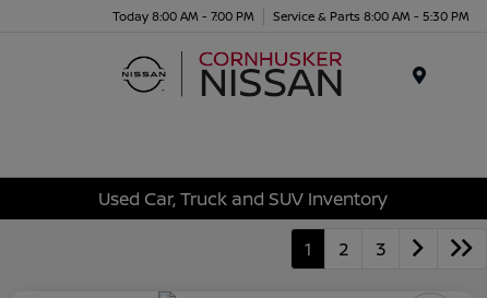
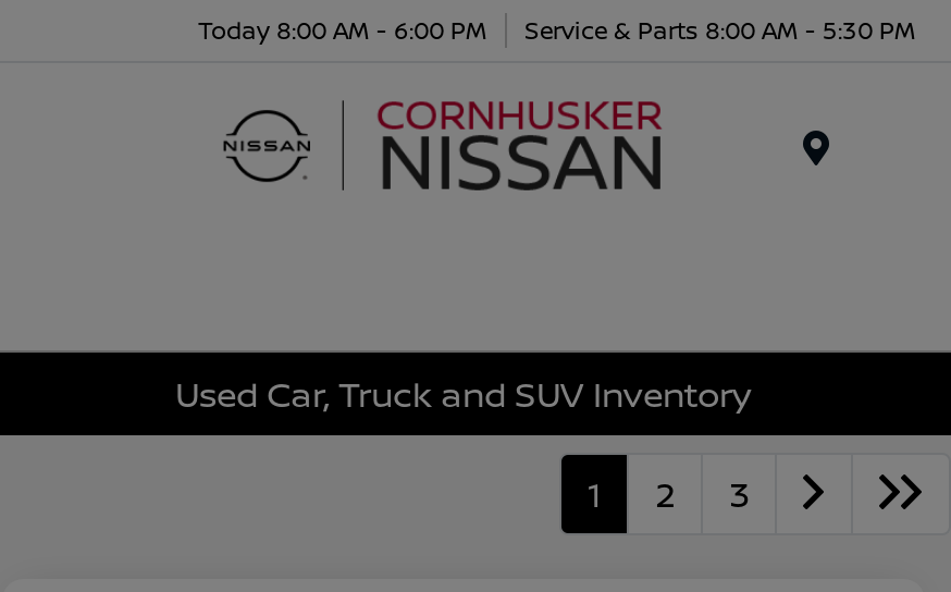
- Today 8:00 AM - 7:00 PM Service & Parts 8:00 AM - 5:30 PM
+ Today 8:00 AM - 6:00 PM Service & Parts 8:00 AM - 5:30 PM
